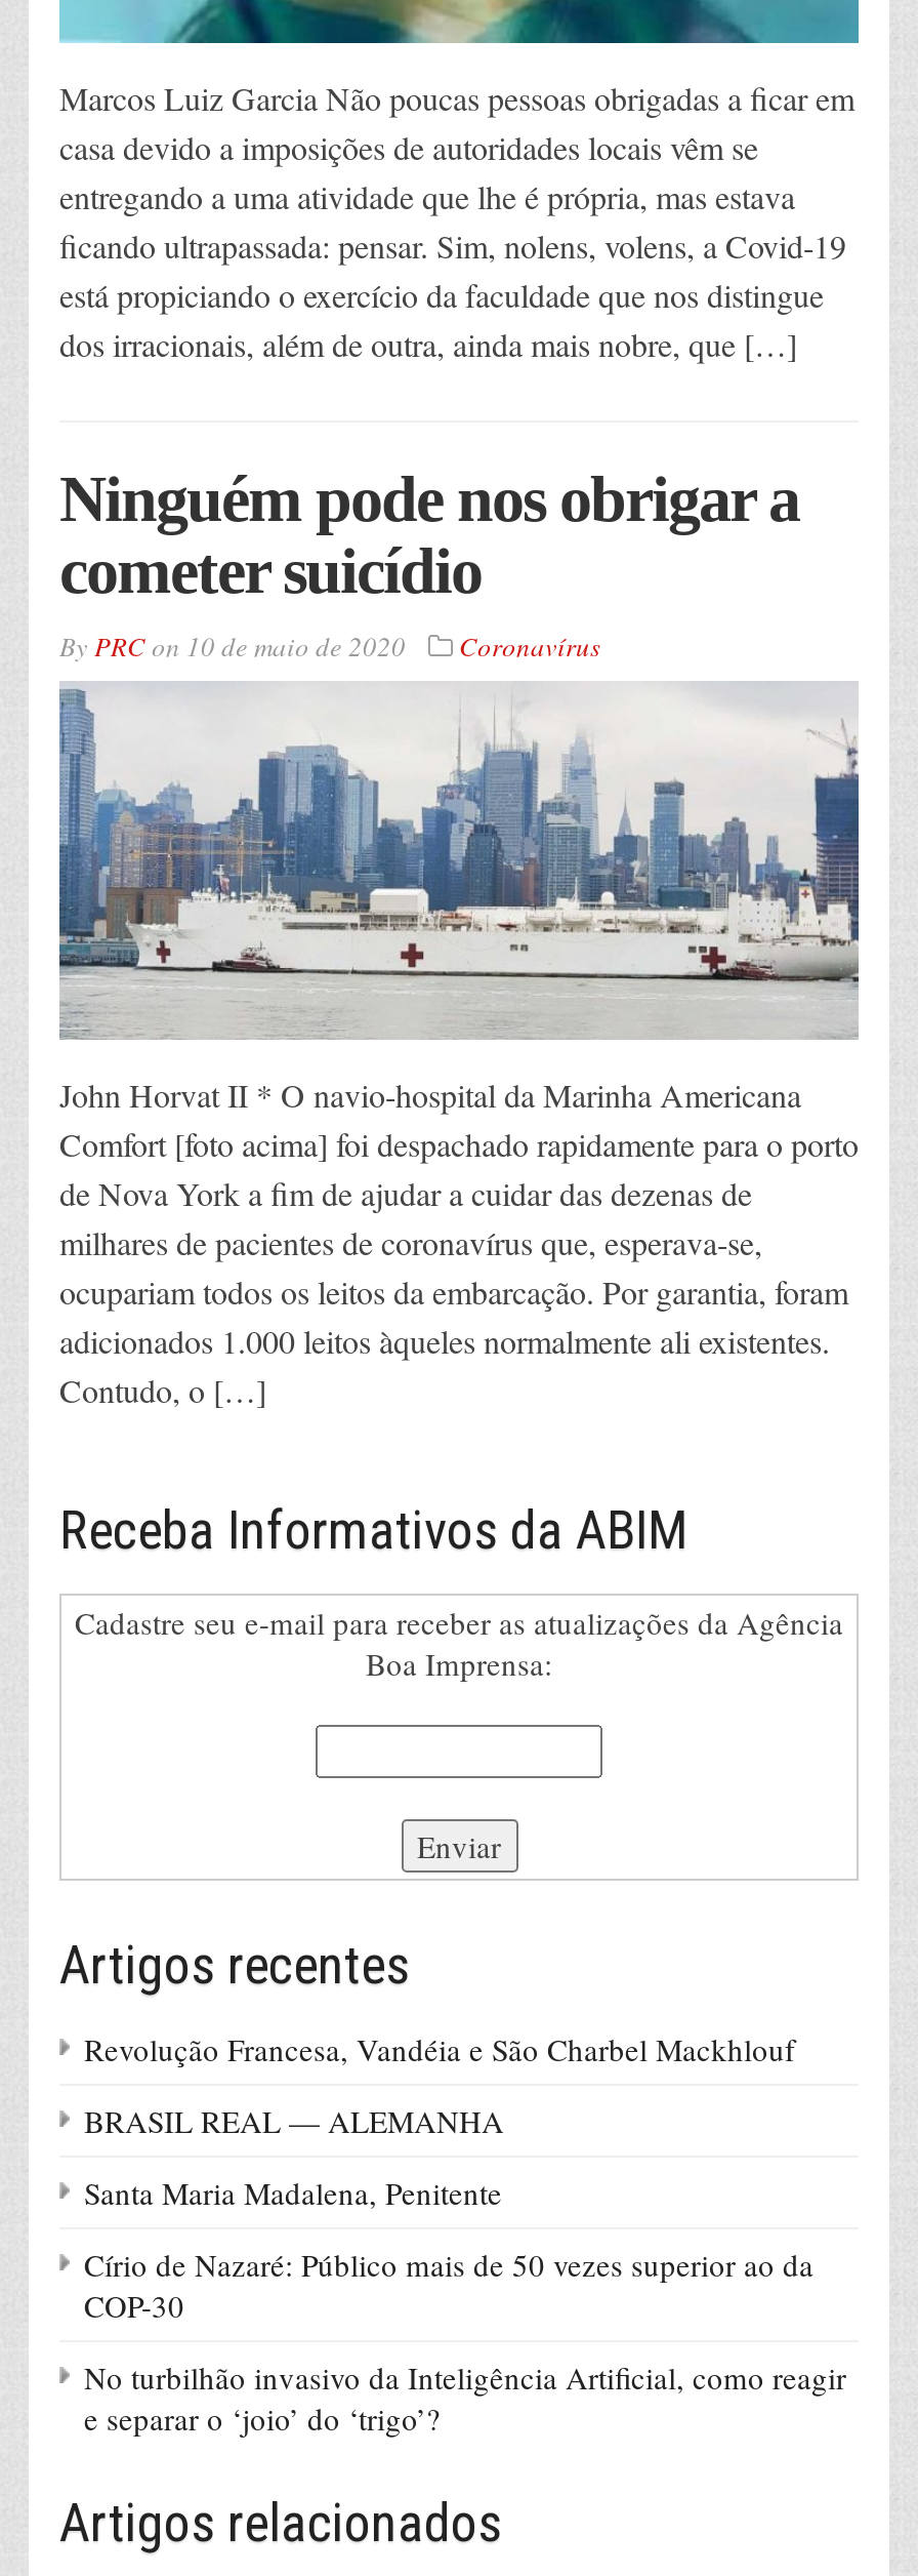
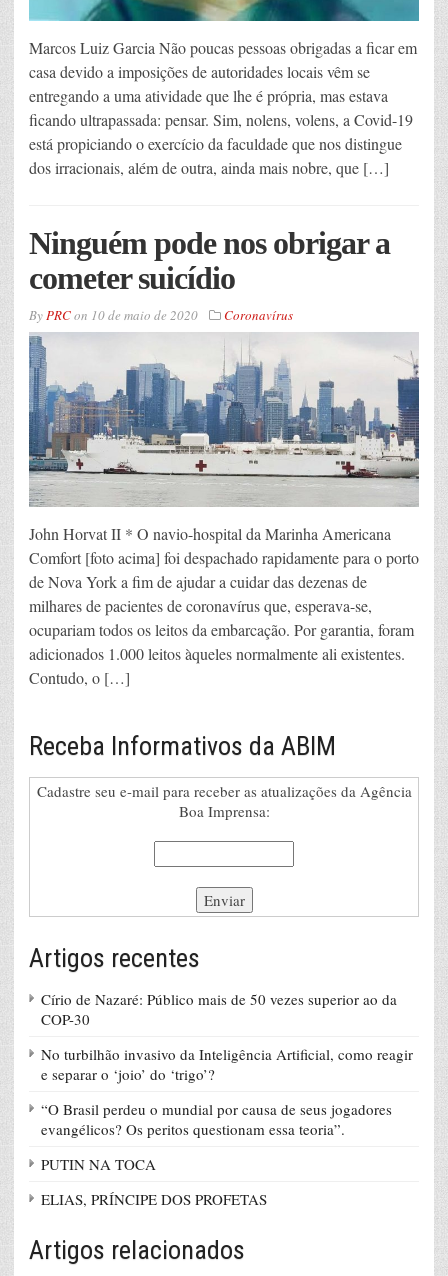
- Revolução Francesa, Vandéia e São Charbel Mackhlouf
- BRASIL REAL — ALEMANHA
- Santa Maria Madalena, Penitente

moved up: Círio de Nazaré: Público mais de 50 vezes superior ao da | COP-30 | No turbilhão invasivo da Inteligência Artificial, como reagir | e separar o ‘joio’ do ‘trigo’?

+ “O Brasil perdeu o mundial por causa de seus jogadores
+ evangélicos? Os peritos questionam essa teoria”.
+ PUTIN NA TOCA
+ ELIAS, PRÍNCIPE DOS PROFETAS
